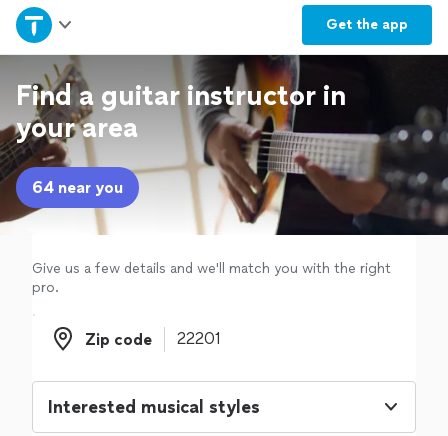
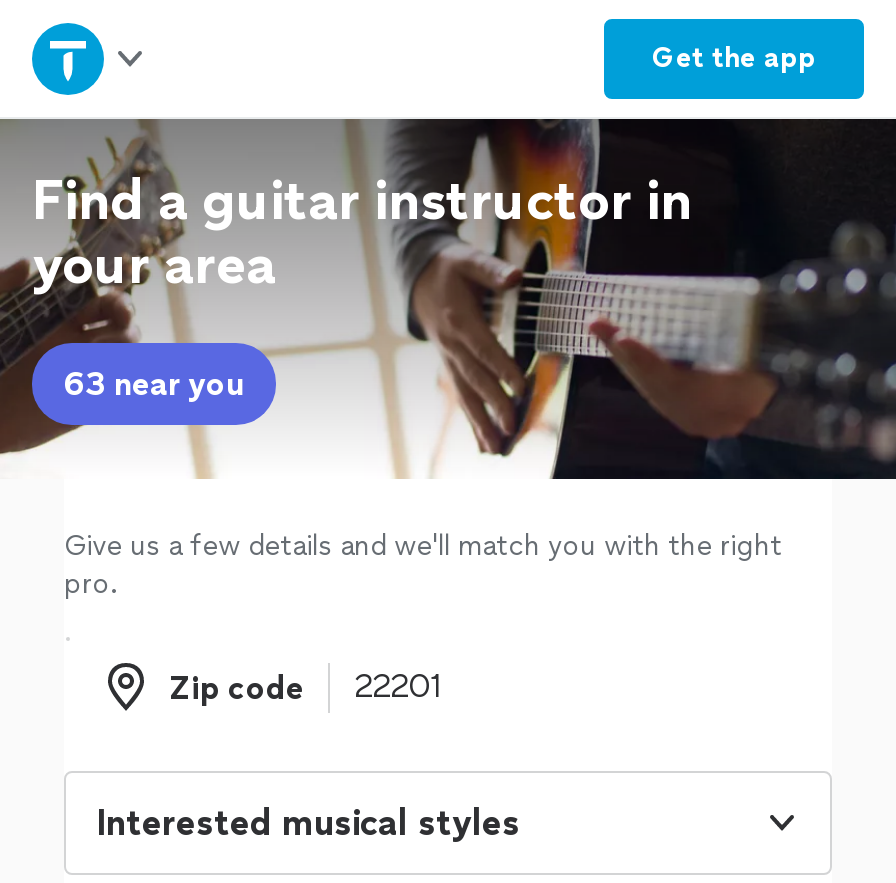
- 64 near you
+ 63 near you
